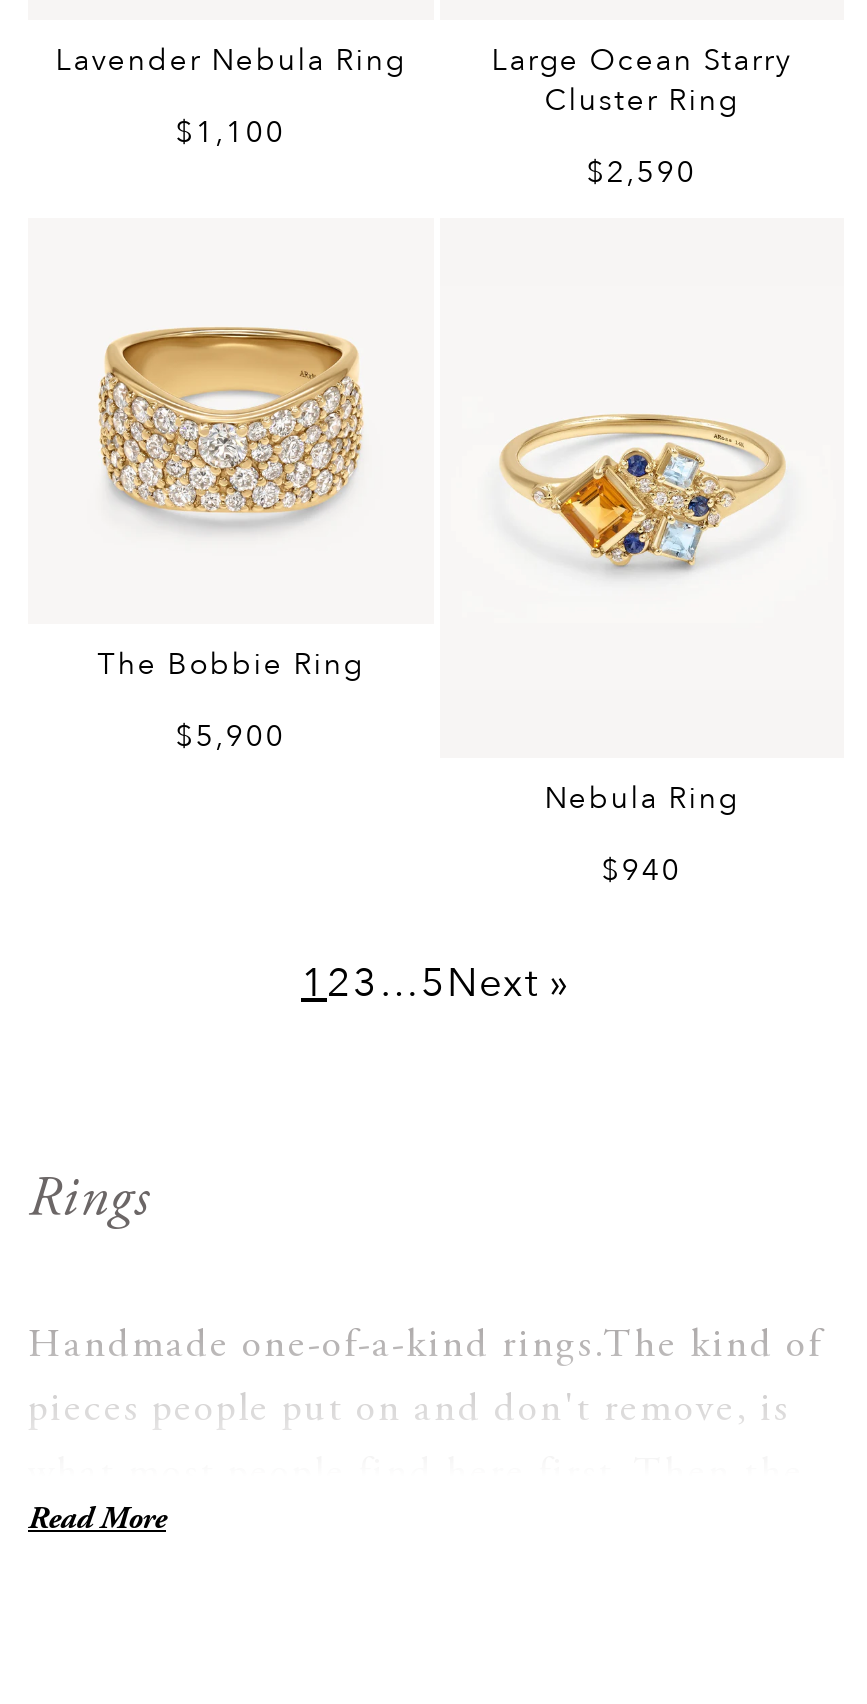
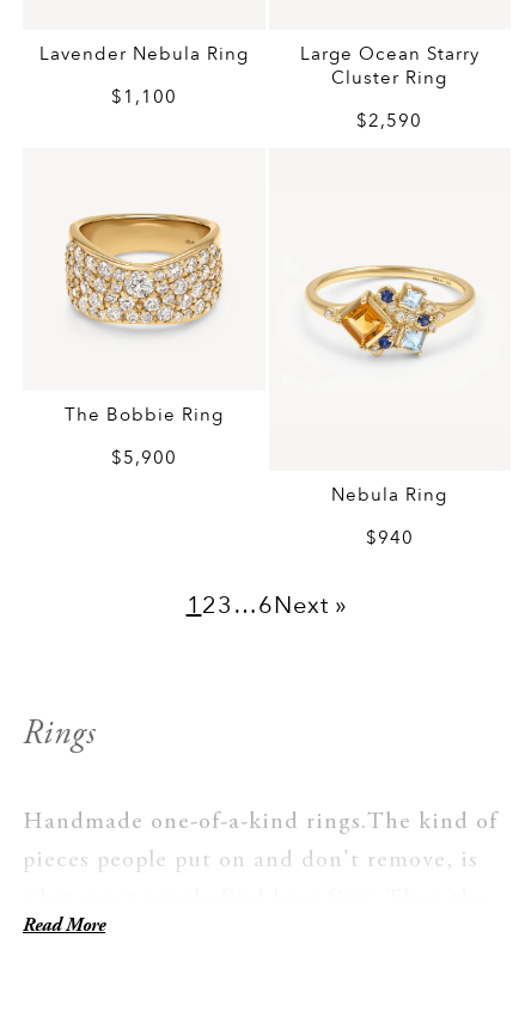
- 123 …5 Next »
+ 123 …6 Next »
